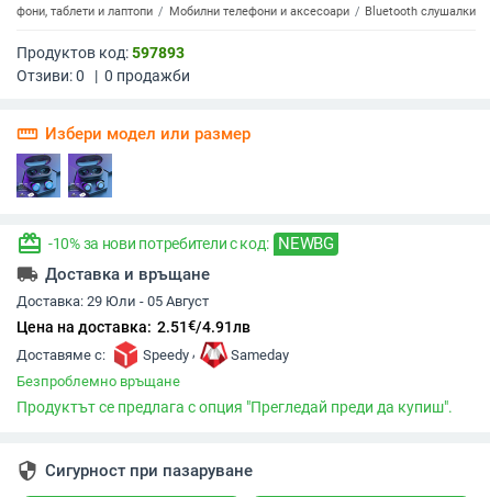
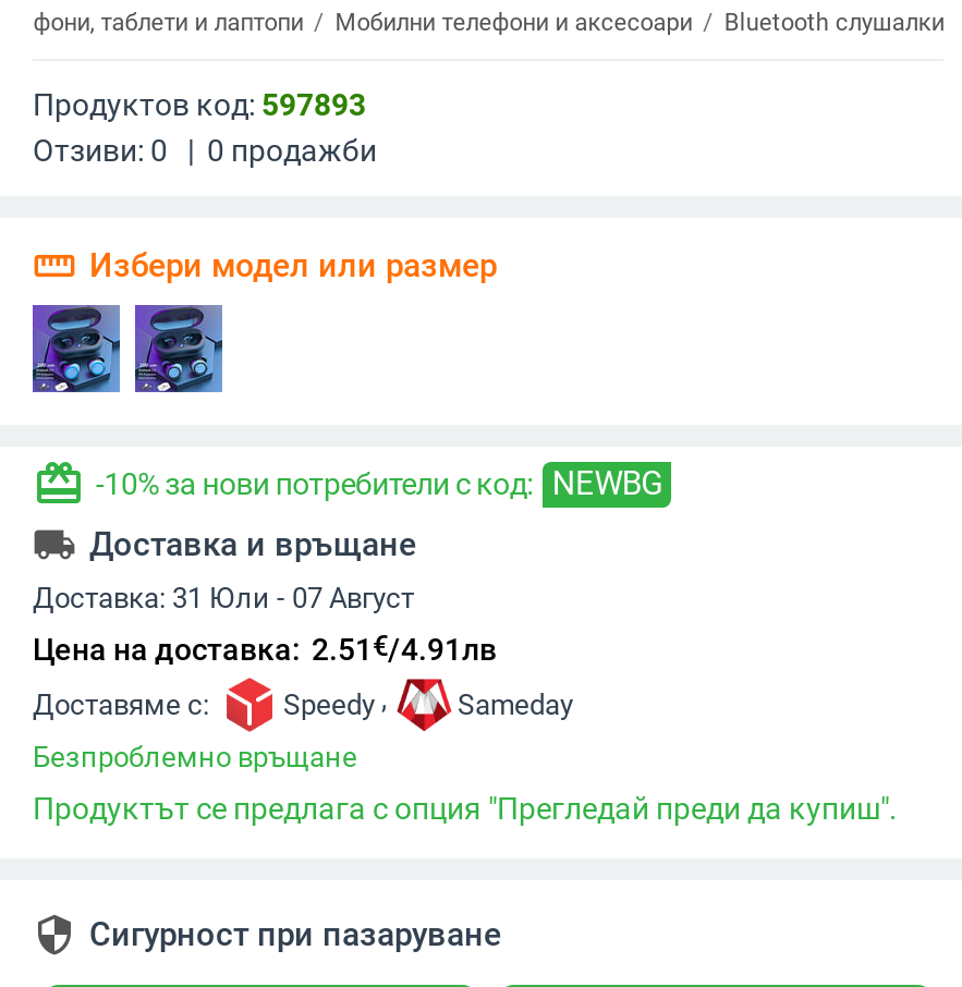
- Доставка: 29 Юли - 05 Август
+ Доставка: 31 Юли - 07 Август
